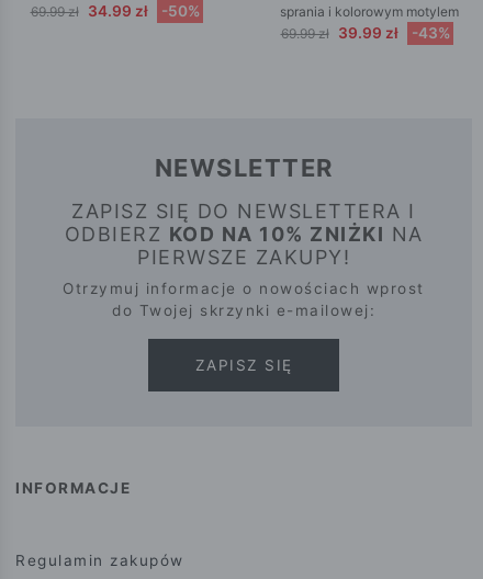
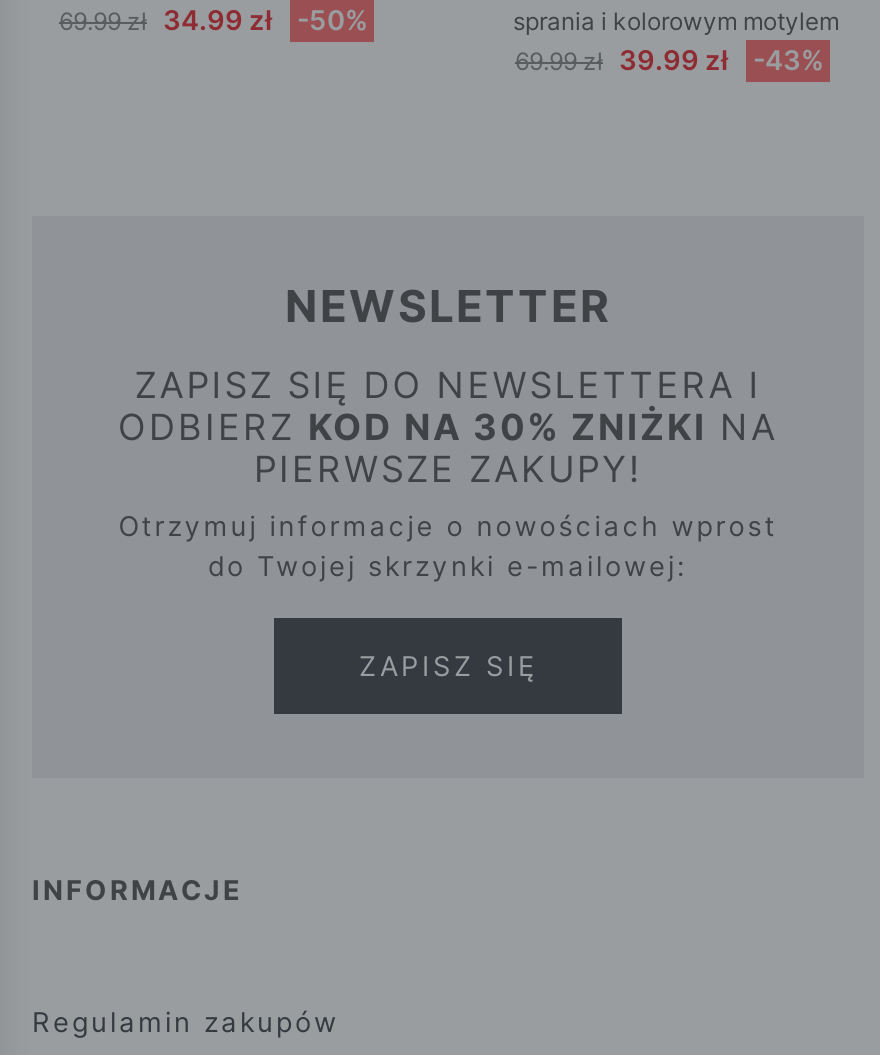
- ODBIERZ KOD NA 10% ZNIŻKI NA
+ ODBIERZ KOD NA 30% ZNIŻKI NA
